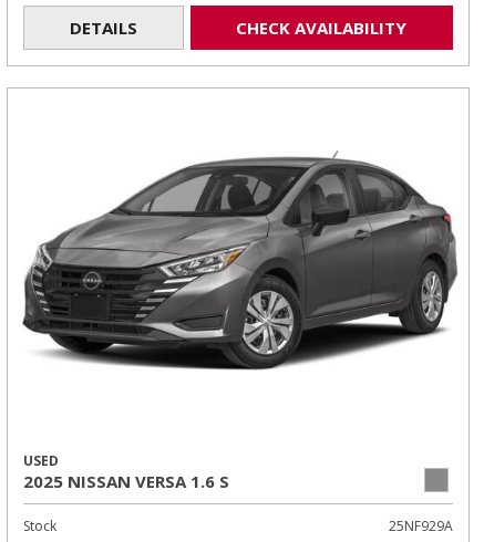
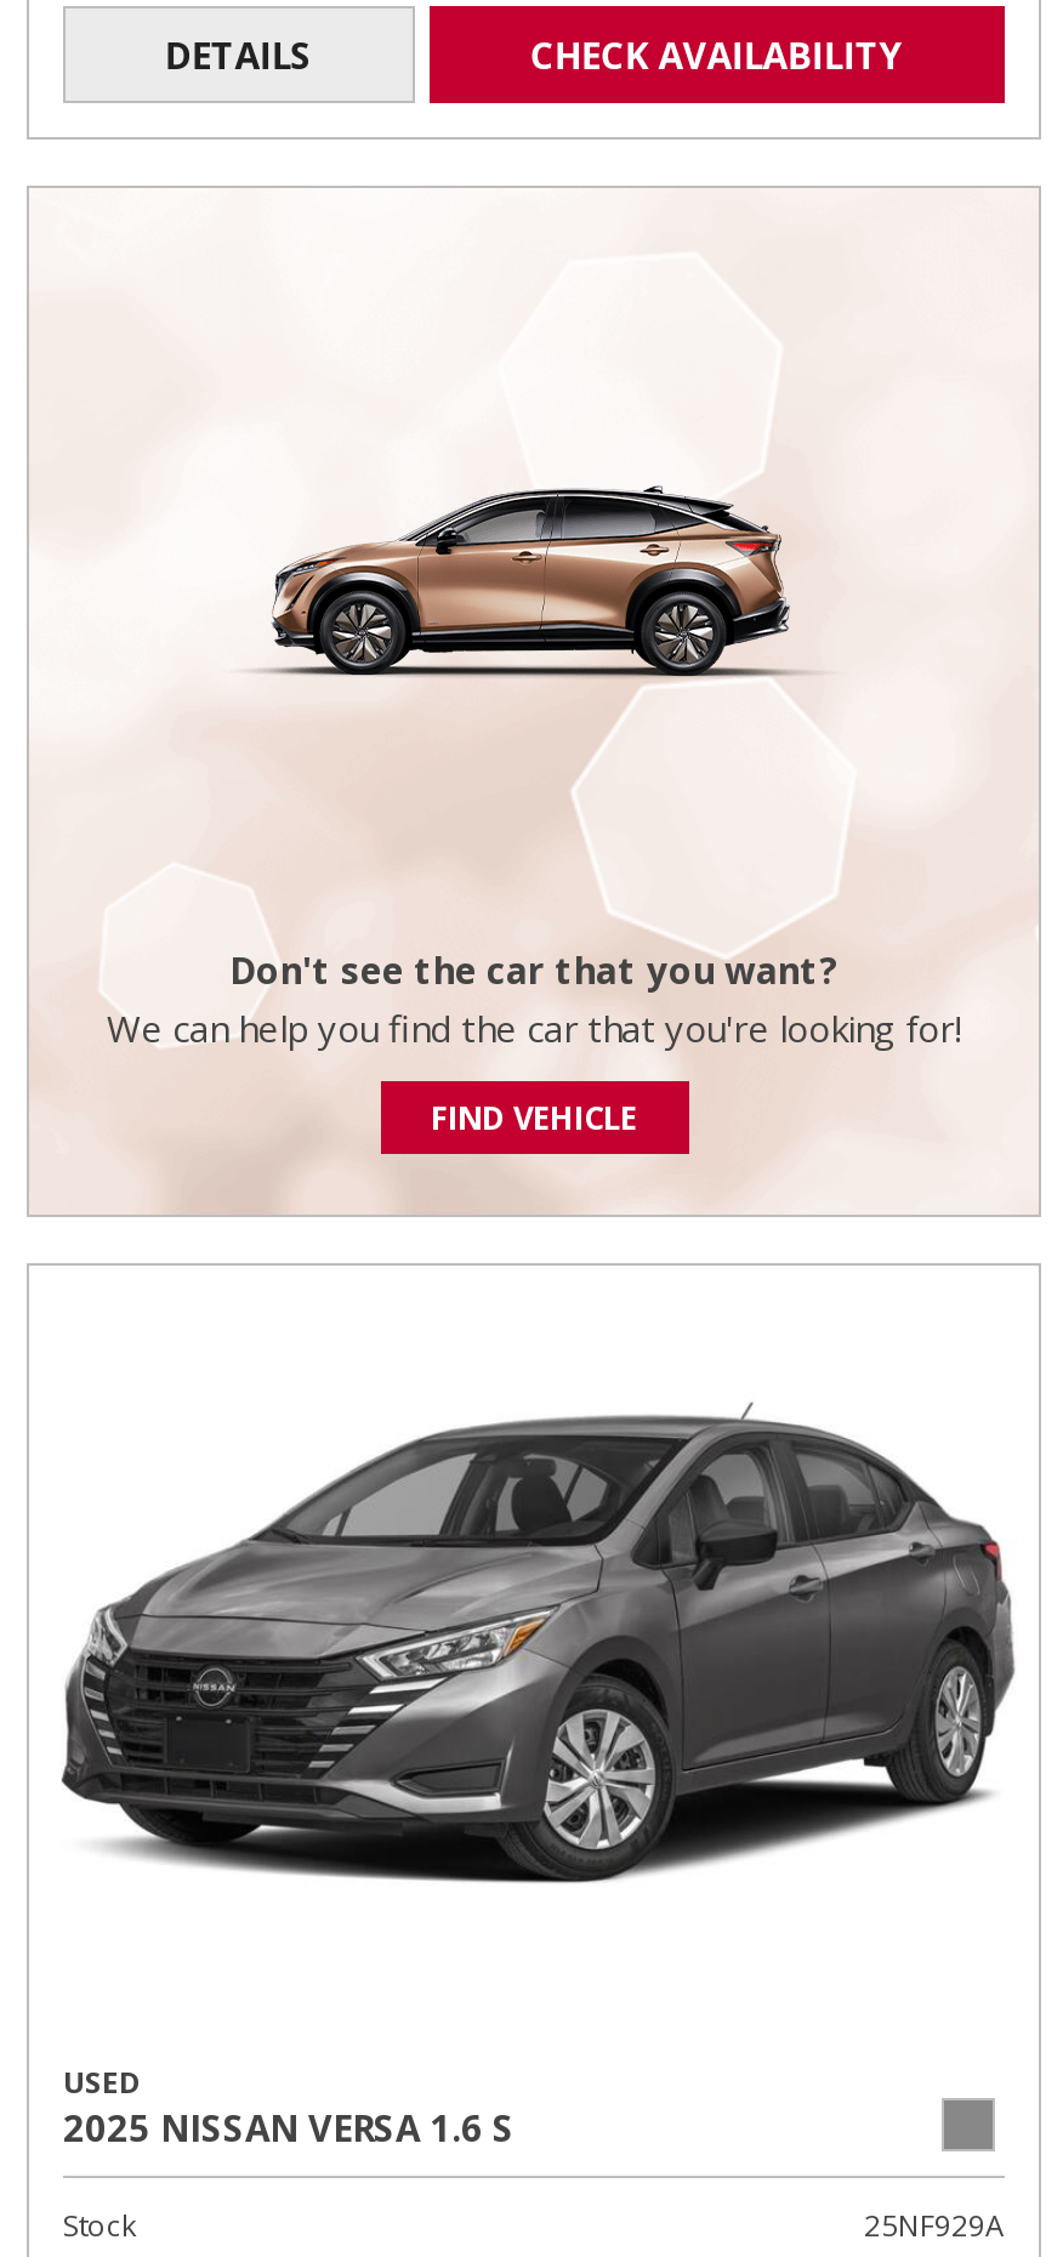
+ [image]
+ Don't see the car that you want?
+ We can help you find the car that you're looking for!
+ FIND VEHICLE
